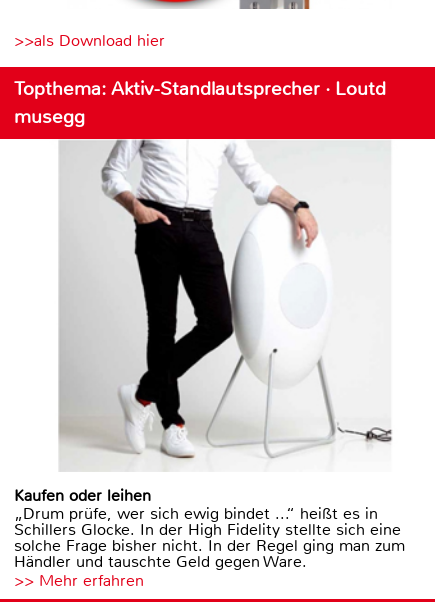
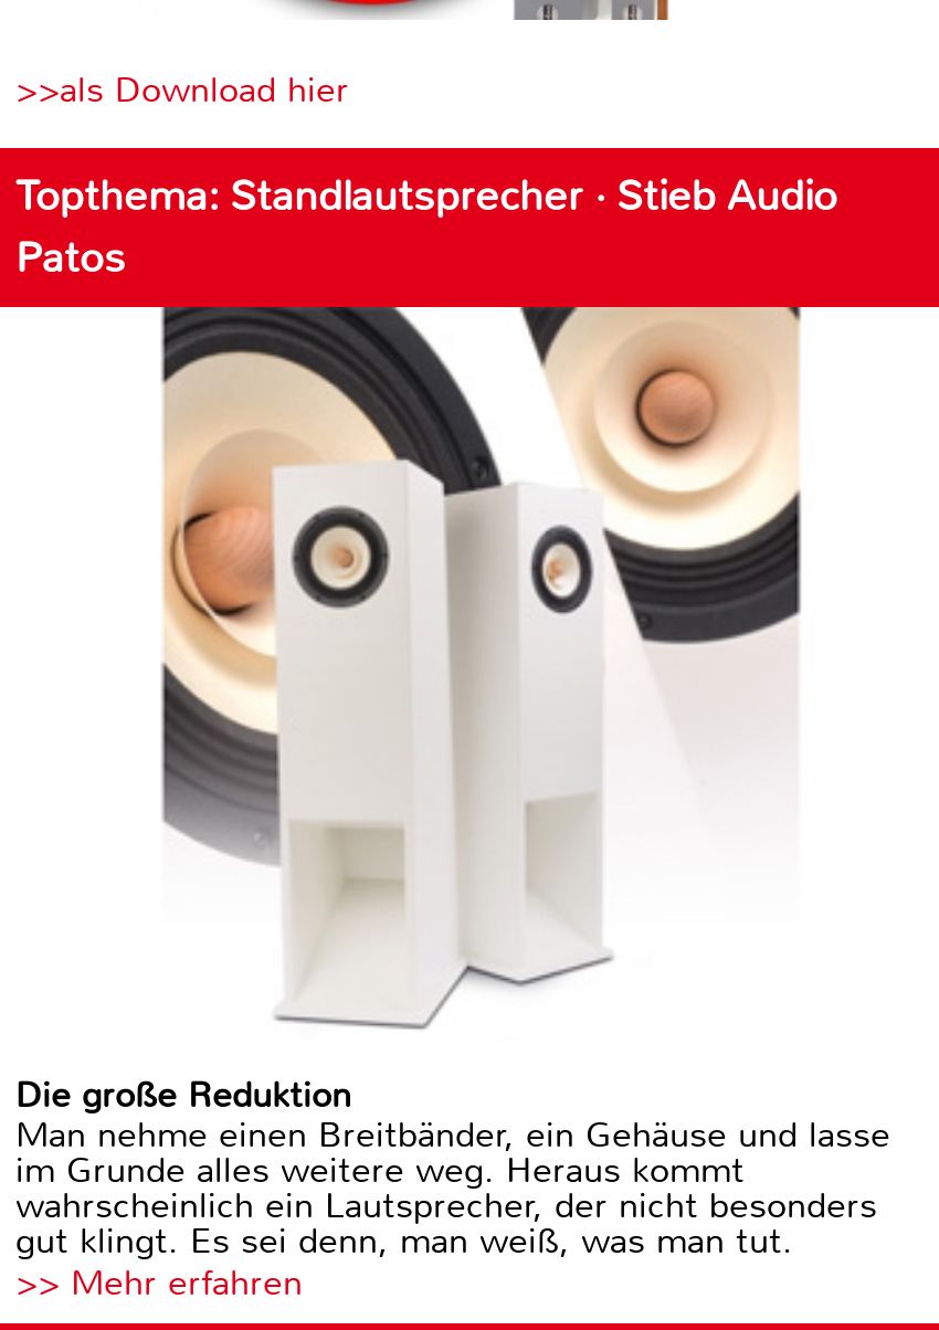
- Topthema: Aktiv-Standlautsprecher · Loutd
- musegg
+ Topthema: Standlautsprecher · Stieb Audio
+ Patos

- [image]
- Kaufen oder leihen
- „Drum prüfe, wer sich ewig bindet ...“ heißt es in
- Schillers Glocke. In der High Fidelity stellte sich eine
- solche Frage bisher nicht. In der Regel ging man zum
- Händler und tauschte Geld gegen Ware.
+ [image]
+ Die große Reduktion
+ Man nehme einen Breitbänder, ein Gehäuse und lasse
+ im Grunde alles weitere weg. Heraus kommt
+ wahrscheinlich ein Lautsprecher, der nicht besonders
+ gut klingt. Es sei denn, man weiß, was man tut.
